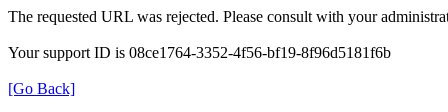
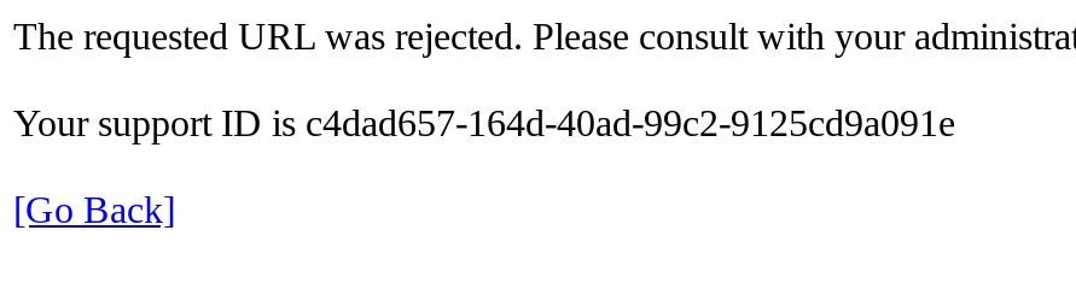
- Your support ID is 08ce1764-3352-4f56-bf19-8f96d5181f6b
+ Your support ID is c4dad657-164d-40ad-99c2-9125cd9a091e
